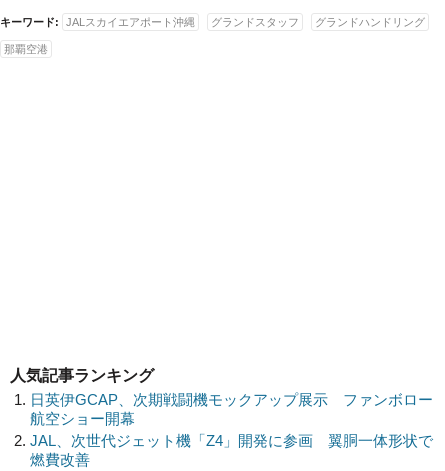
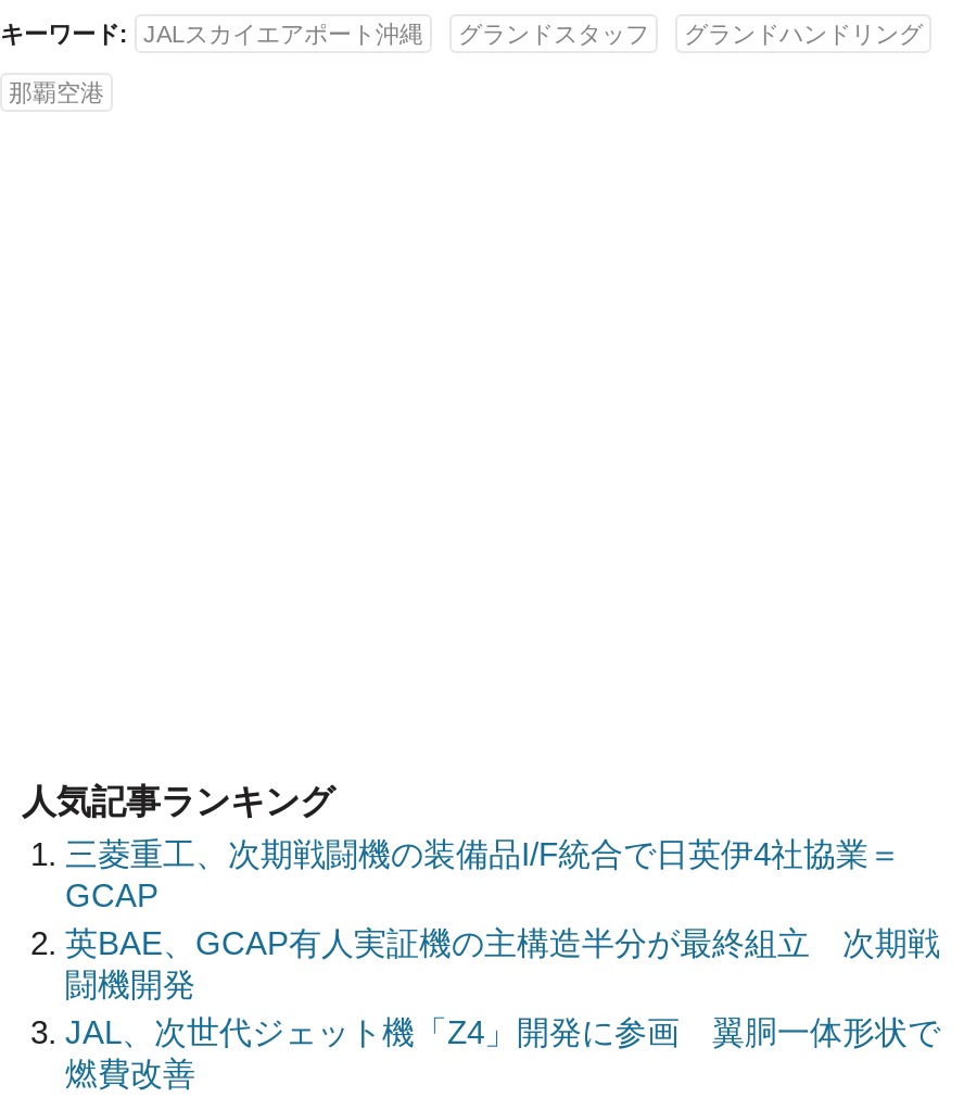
- 日英伊GCAP、次期戦闘機モックアップ展示 ファンボロー
- 航空ショー開幕
+ 三菱重工、次期戦闘機の装備品I/F統合で日英伊4社協業＝
+ GCAP
+ 英BAE、GCAP有人実証機の主構造半分が最終組立 次期戦
+ 闘機開発
